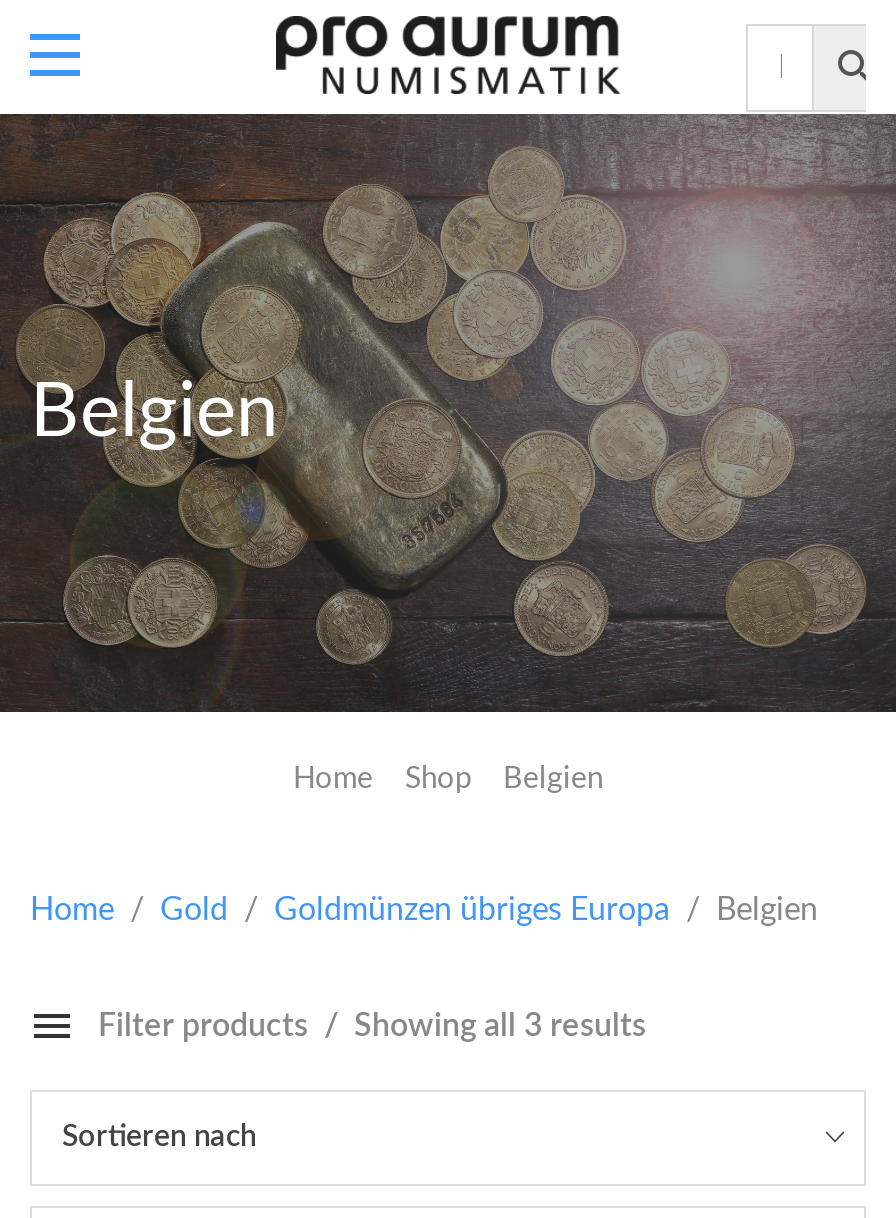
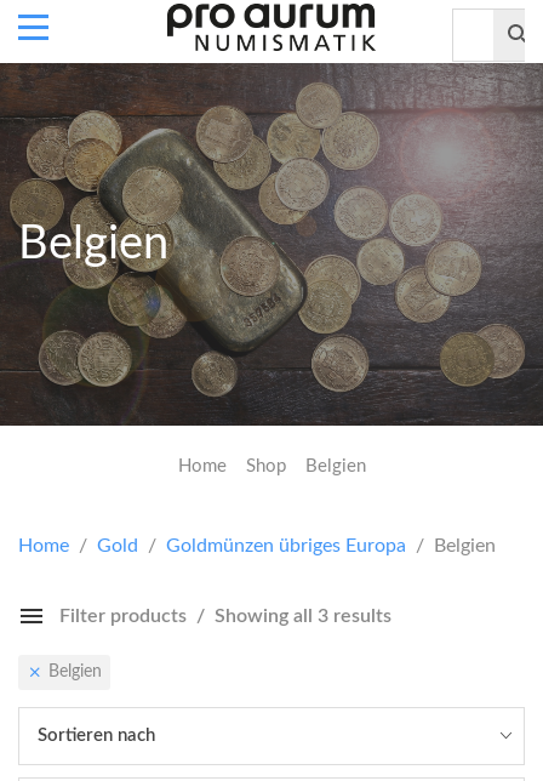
+ Belgien
